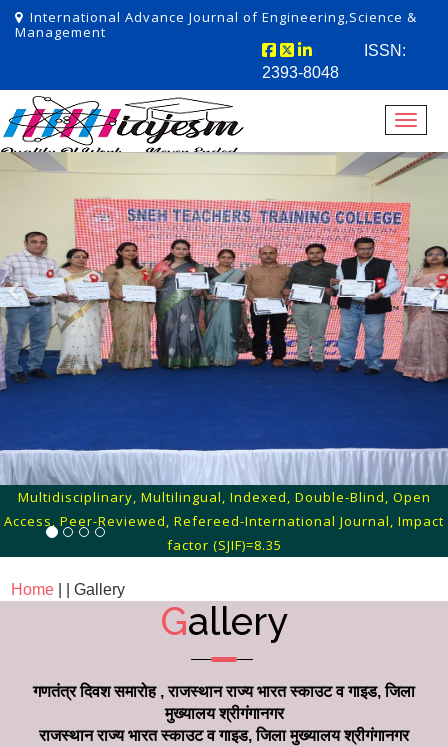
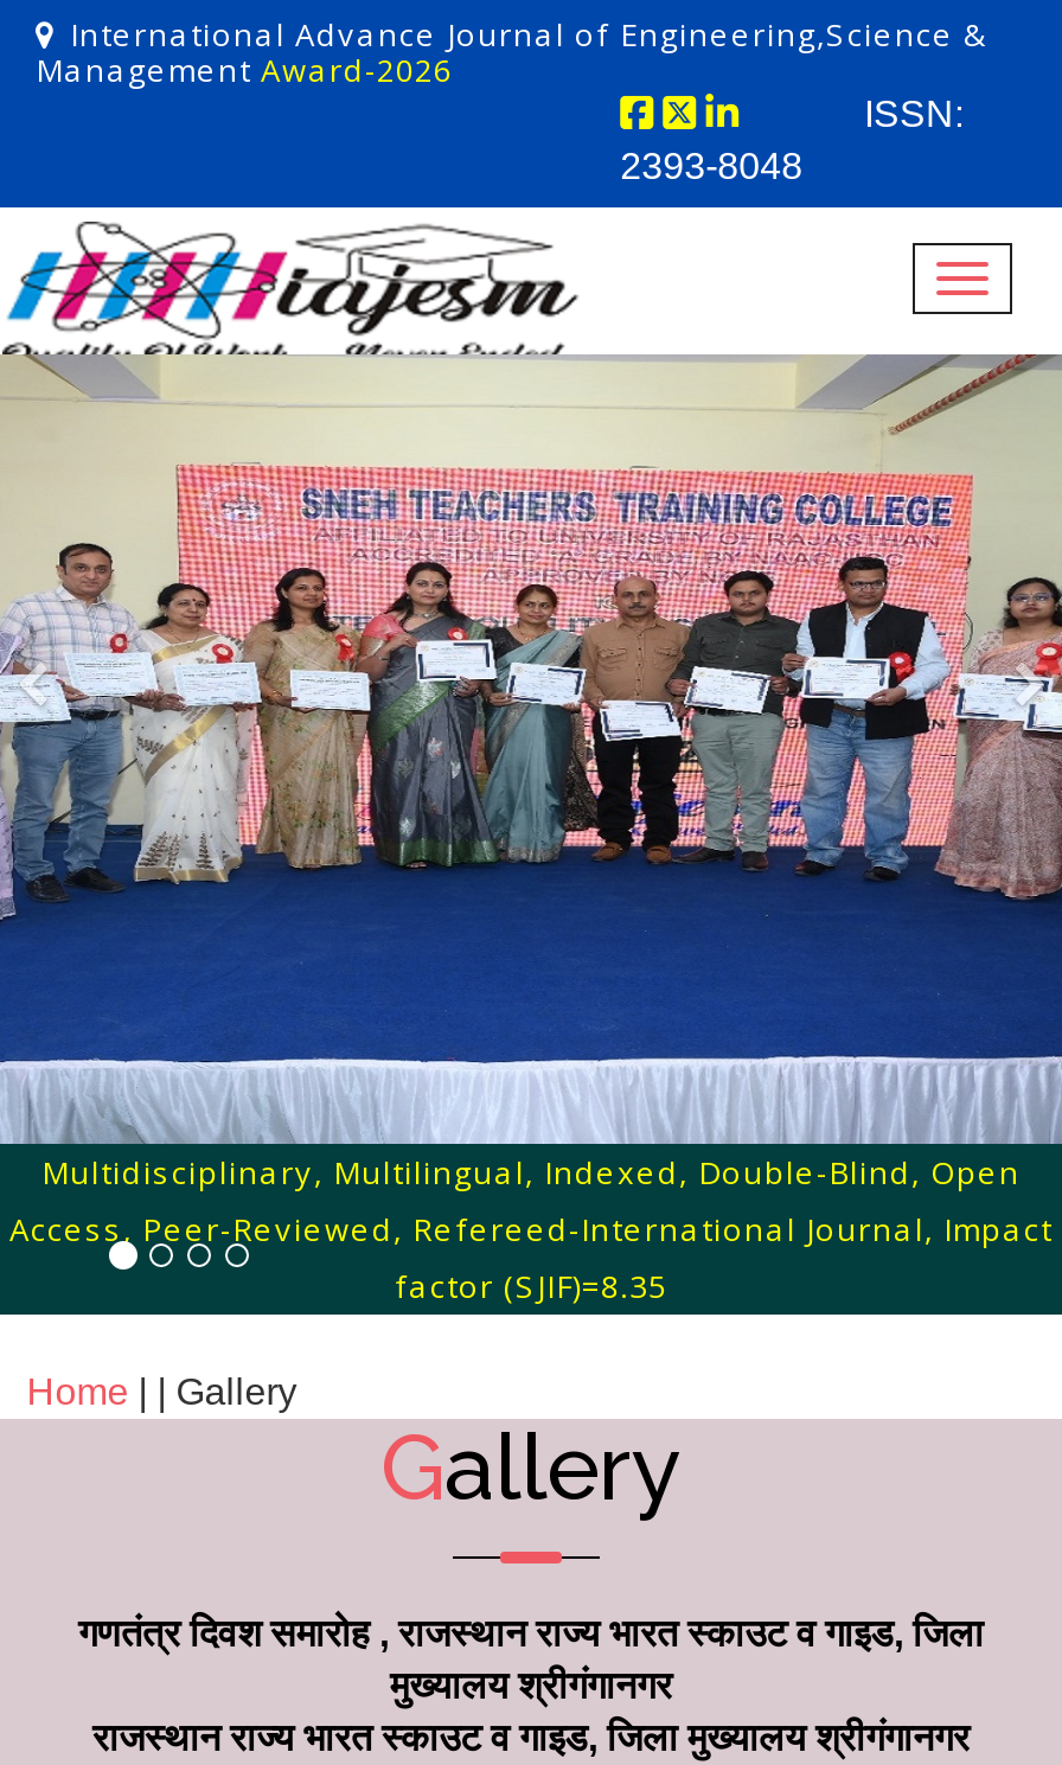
- Management
+ Management Award-2026
